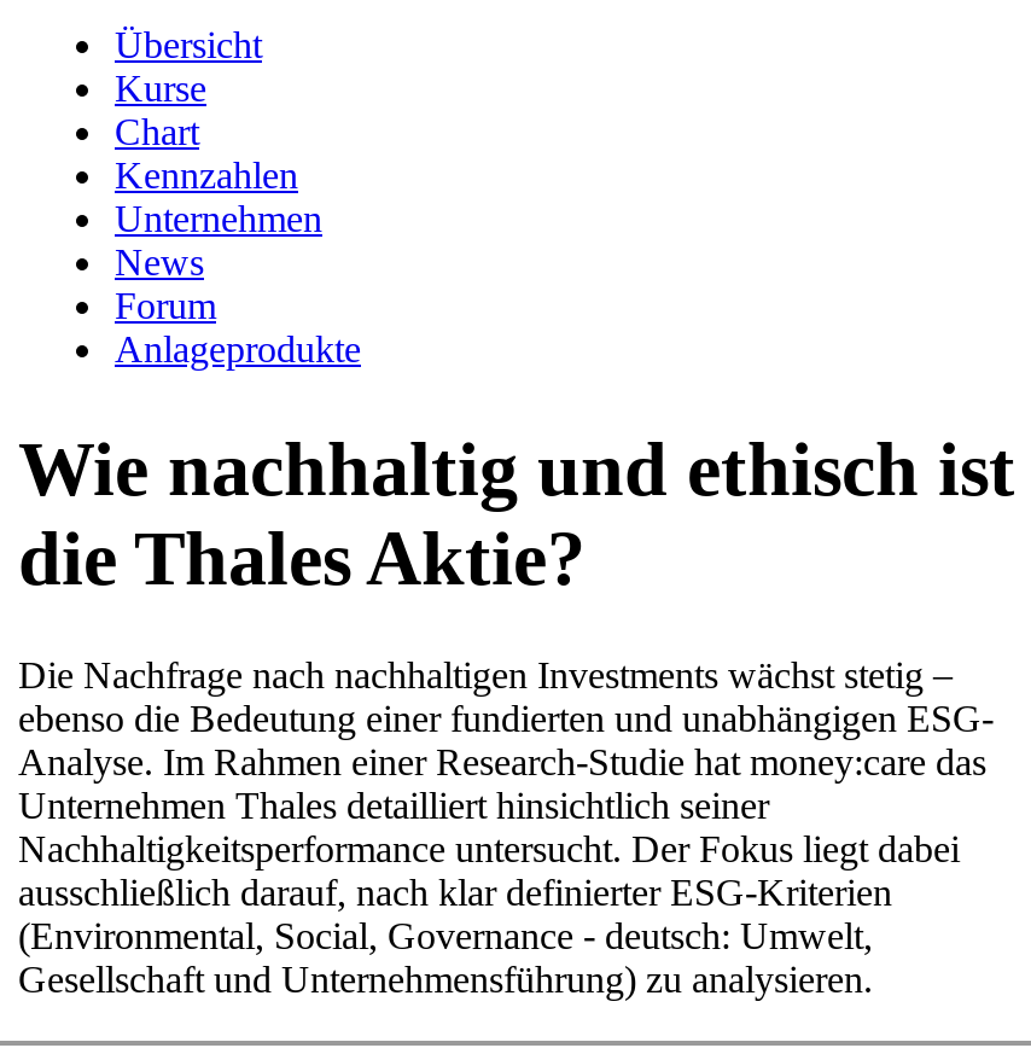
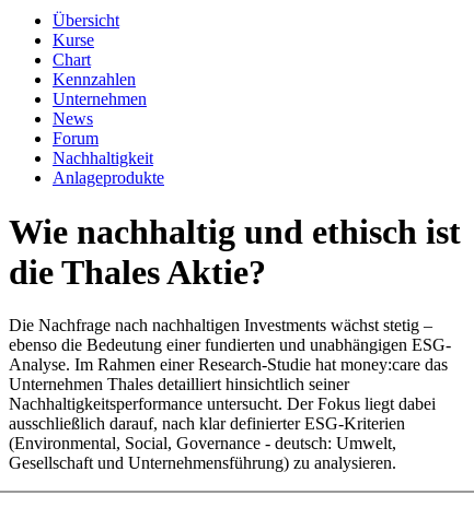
+ Nachhaltigkeit
